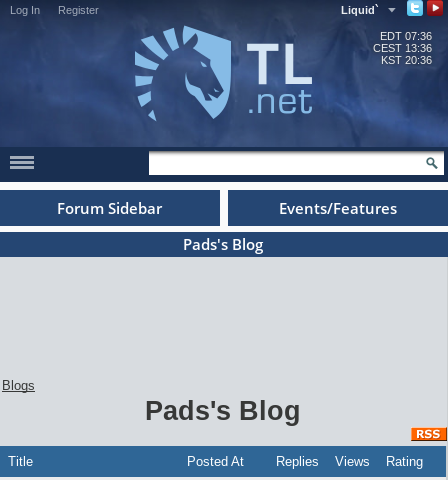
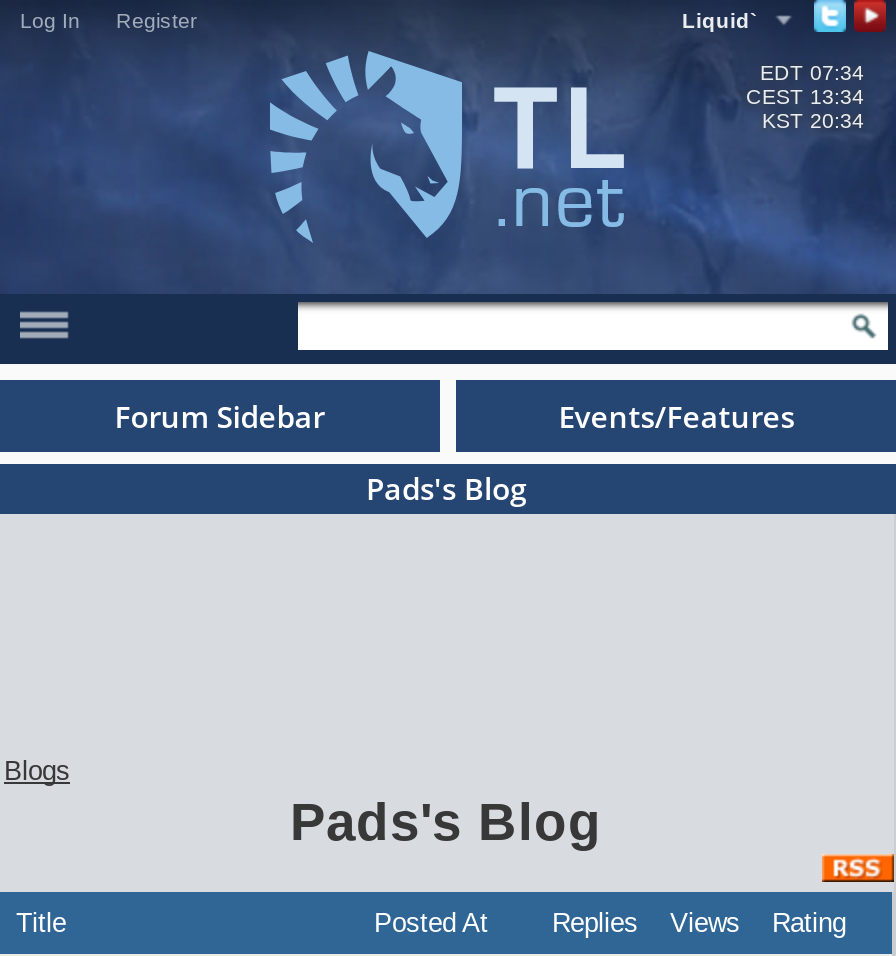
- EDT 07:36
+ EDT 07:34

- CEST 13:36
+ CEST 13:34

- KST 20:36
+ KST 20:34
